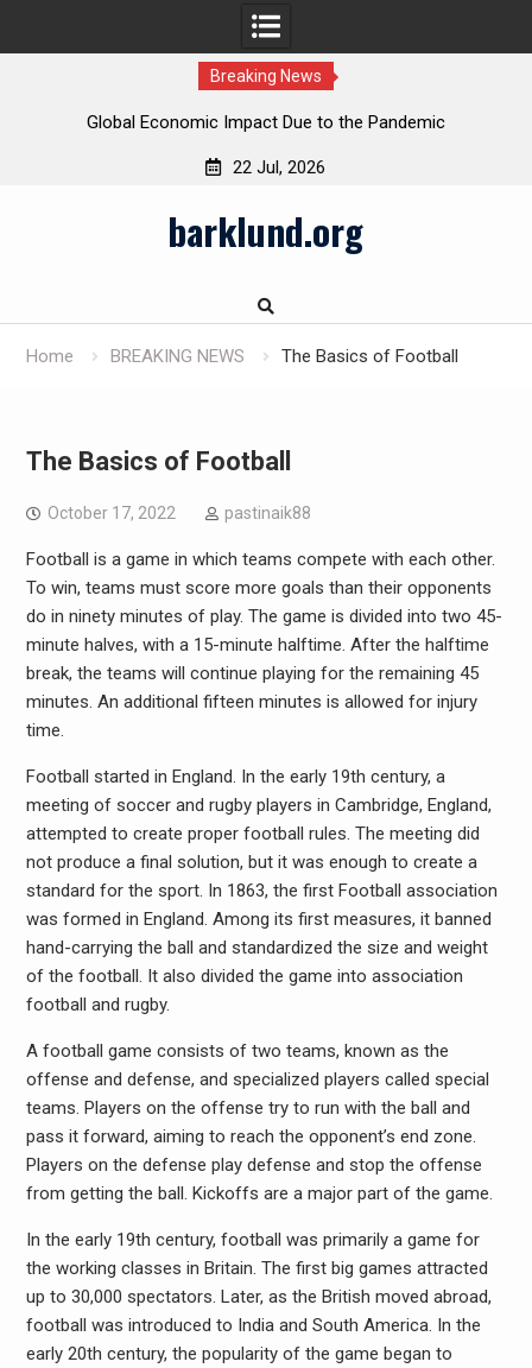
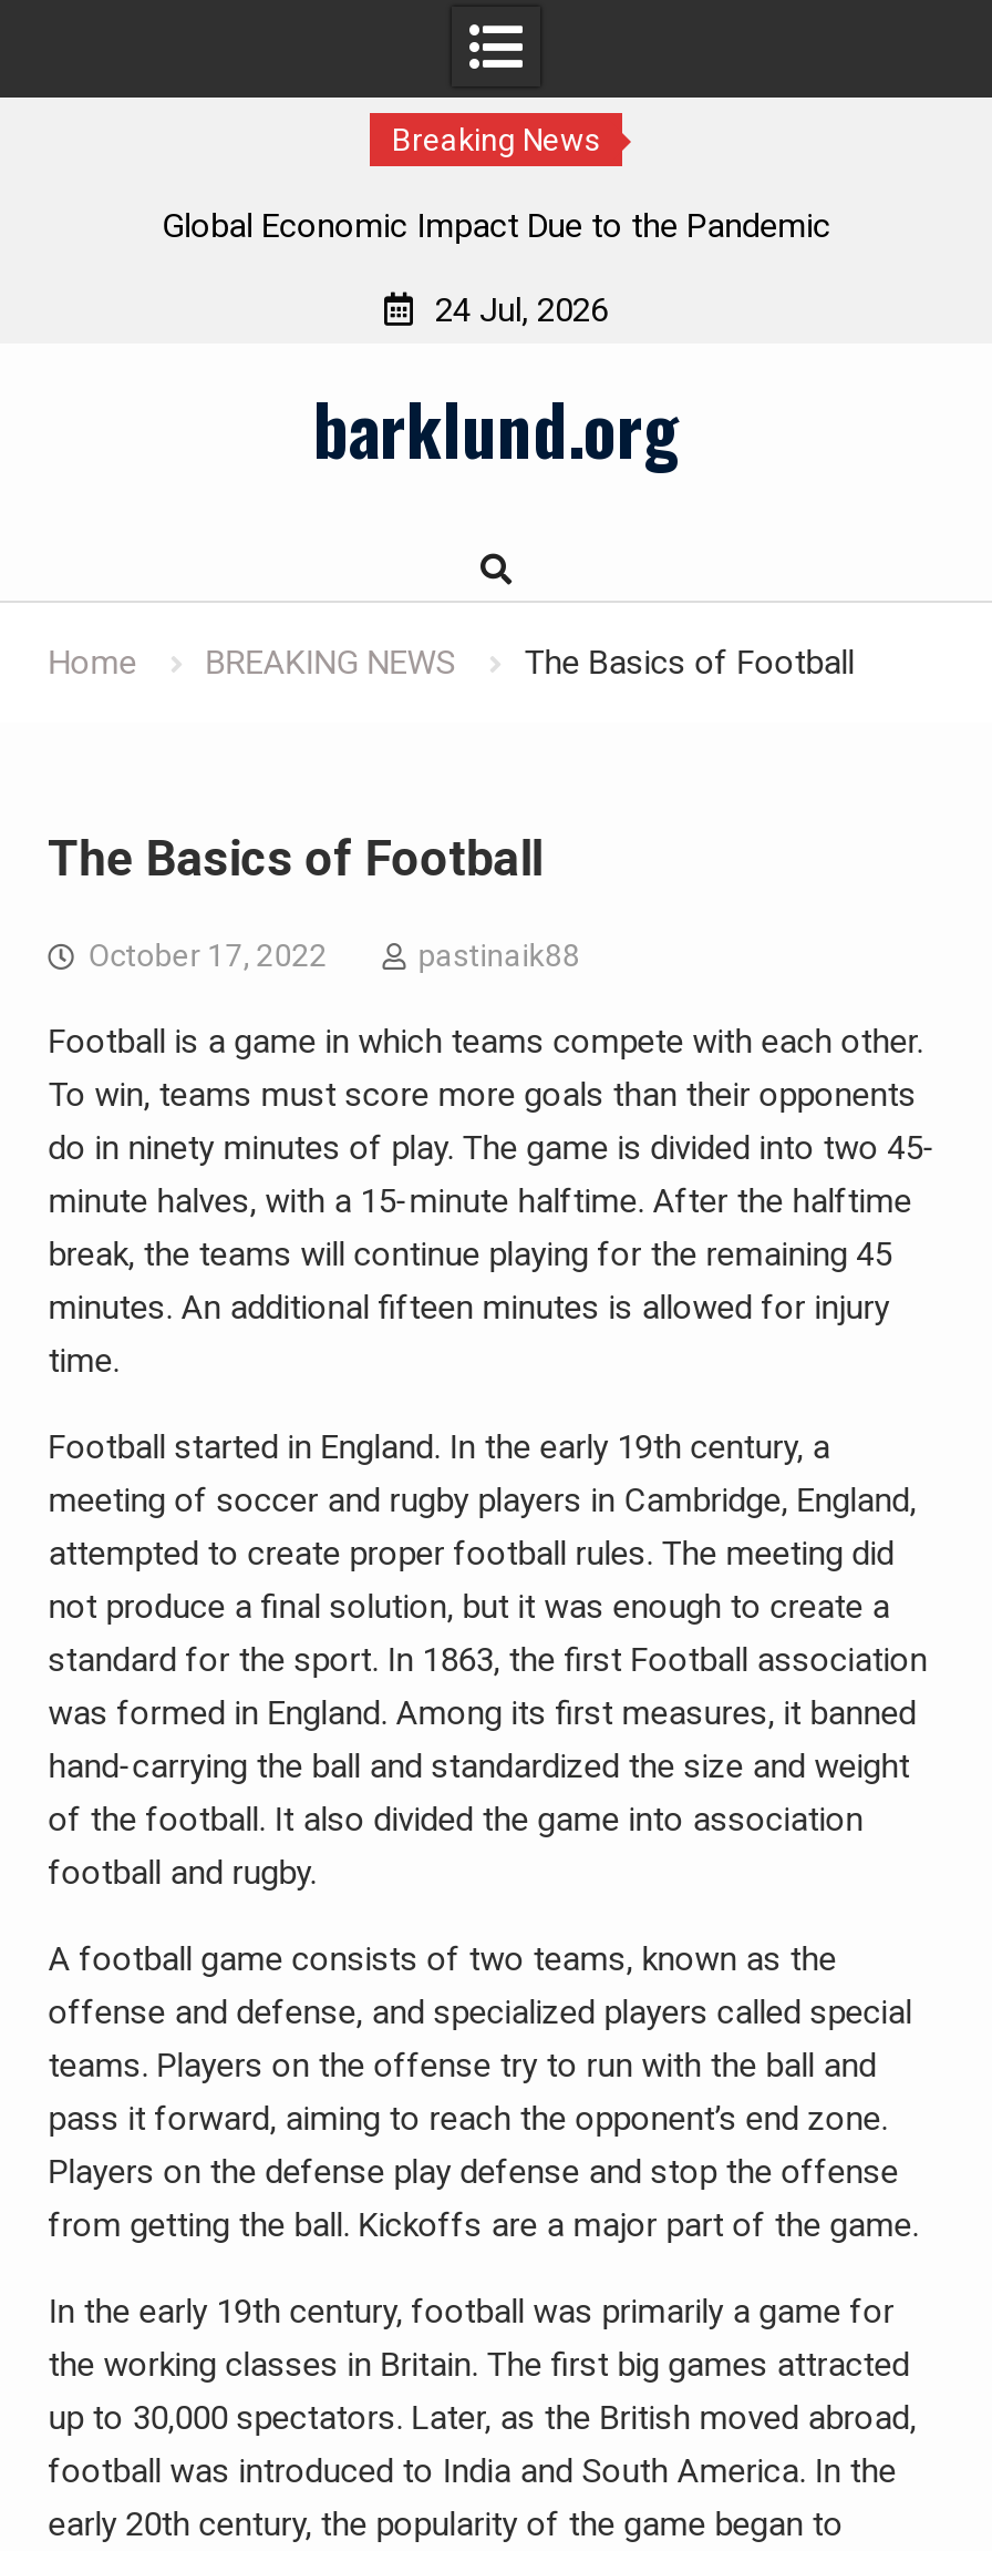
- 22 Jul, 2026
+ 24 Jul, 2026
